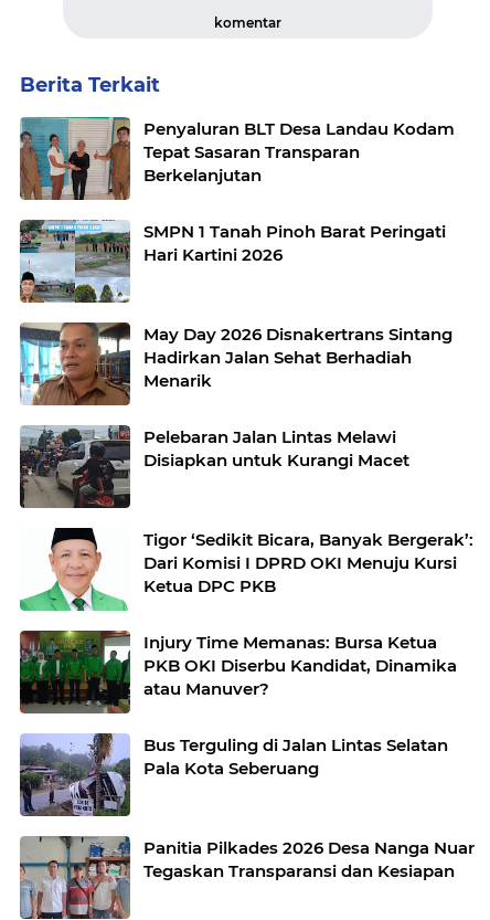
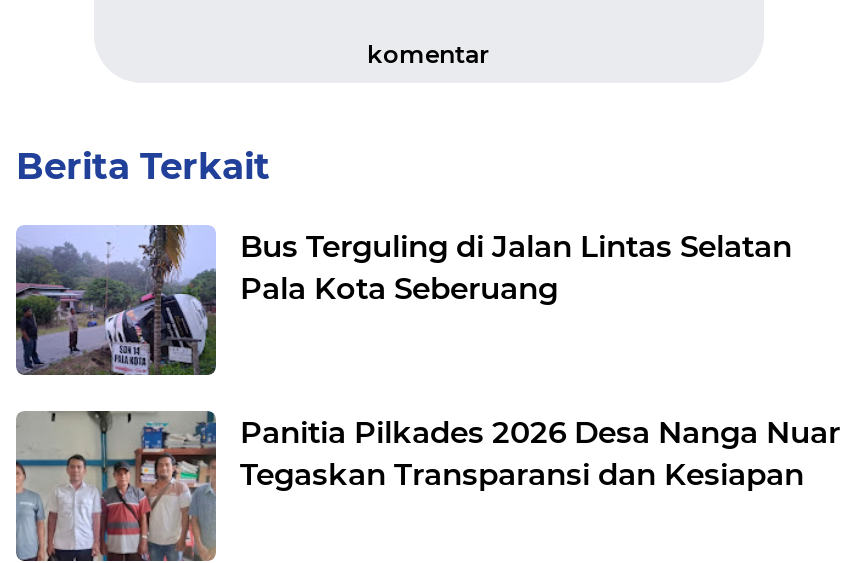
- [image]
- Penyaluran BLT Desa Landau Kodam
- Tepat Sasaran Transparan
- Berkelanjutan
- SMPN 1 Tanah Pinoh Barat Peringati
- Hari Kartini 2026

- [image]
- May Day 2026 Disnakertrans Sintang
- Hadirkan Jalan Sehat Berhadiah
- Menarik
- Pelebaran Jalan Lintas Melawi
- Disiapkan untuk Kurangi Macet

- [image]

- [image]
- Tigor ‘Sedikit Bicara, Banyak Bergerak’:
- Dari Komisi I DPRD OKI Menuju Kursi
- Ketua DPC PKB
- Injury Time Memanas: Bursa Ketua
- PKB OKI Diserbu Kandidat, Dinamika
- atau Manuver?

- [image]

- [image]
